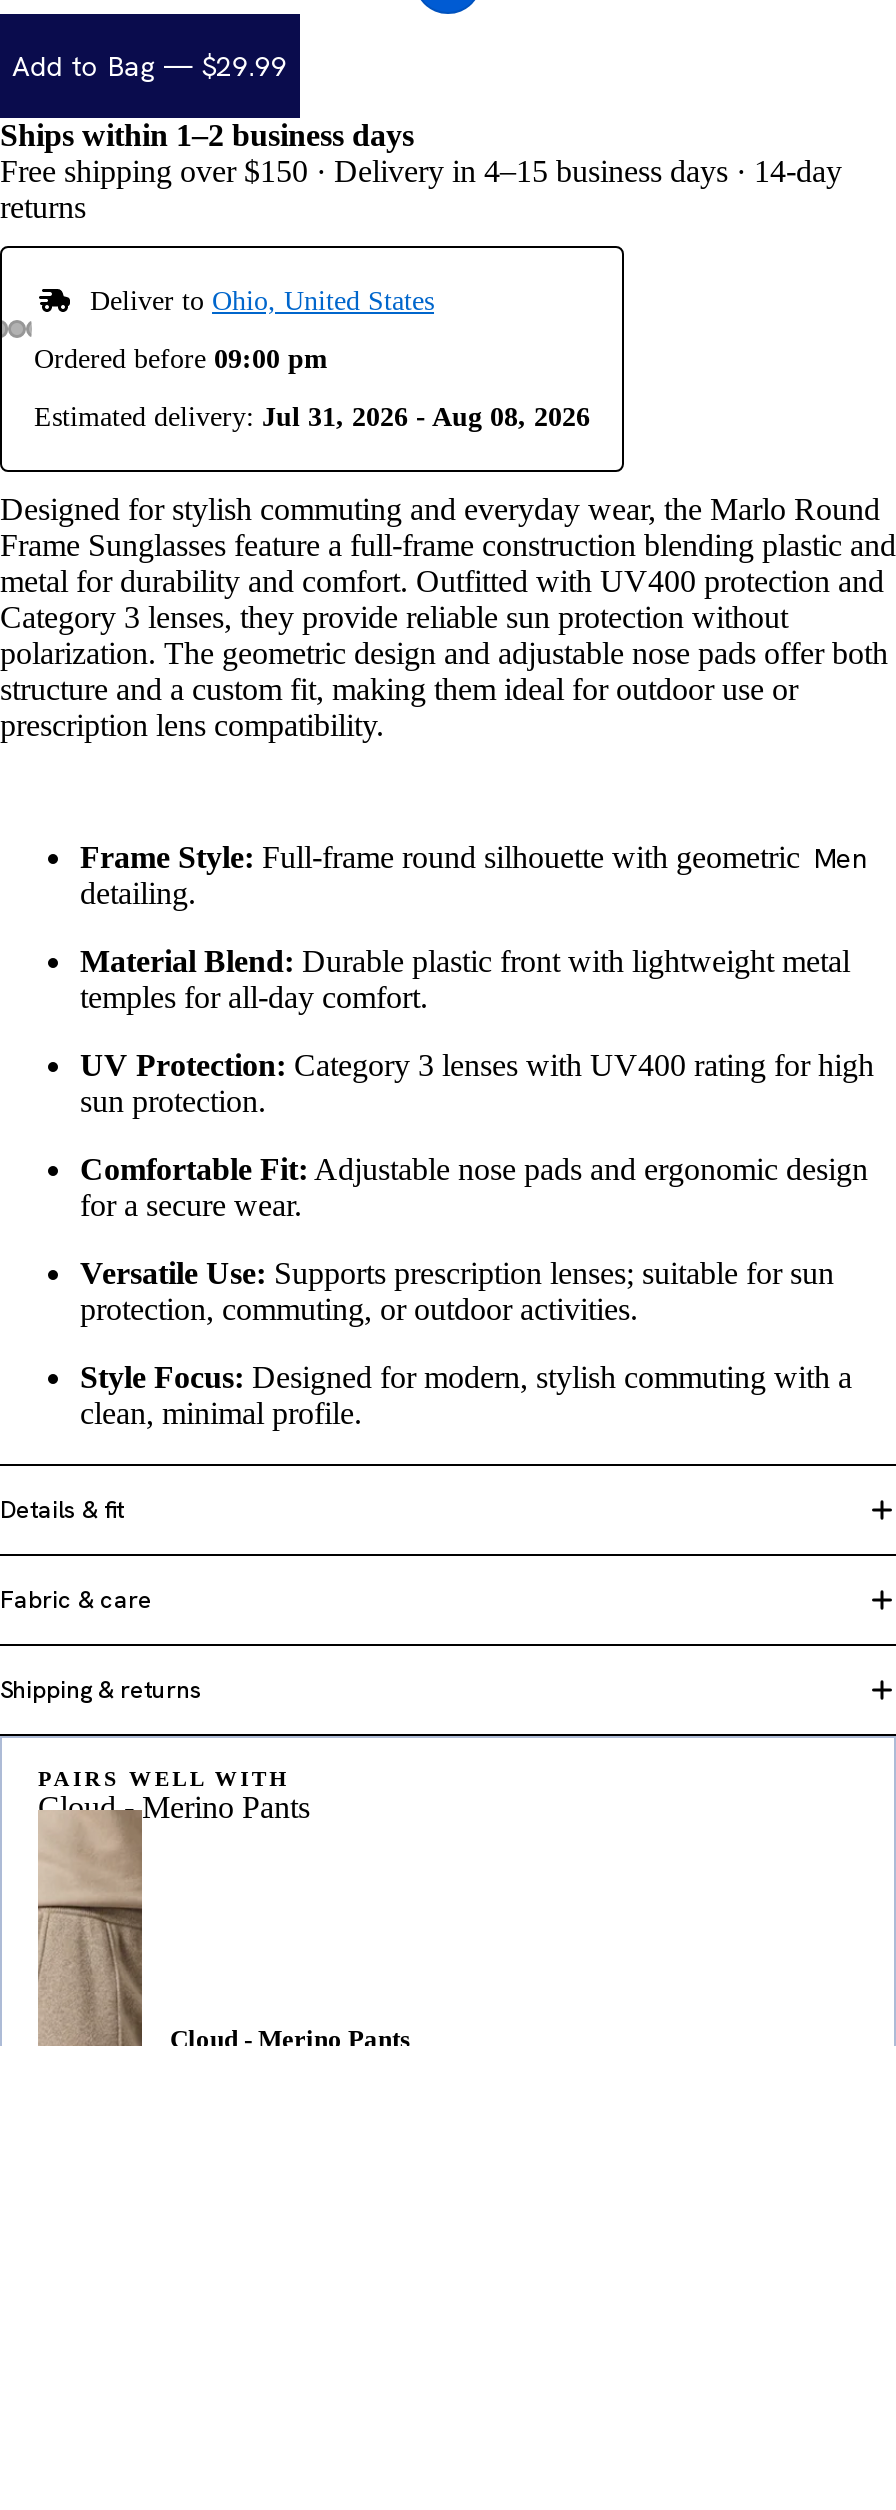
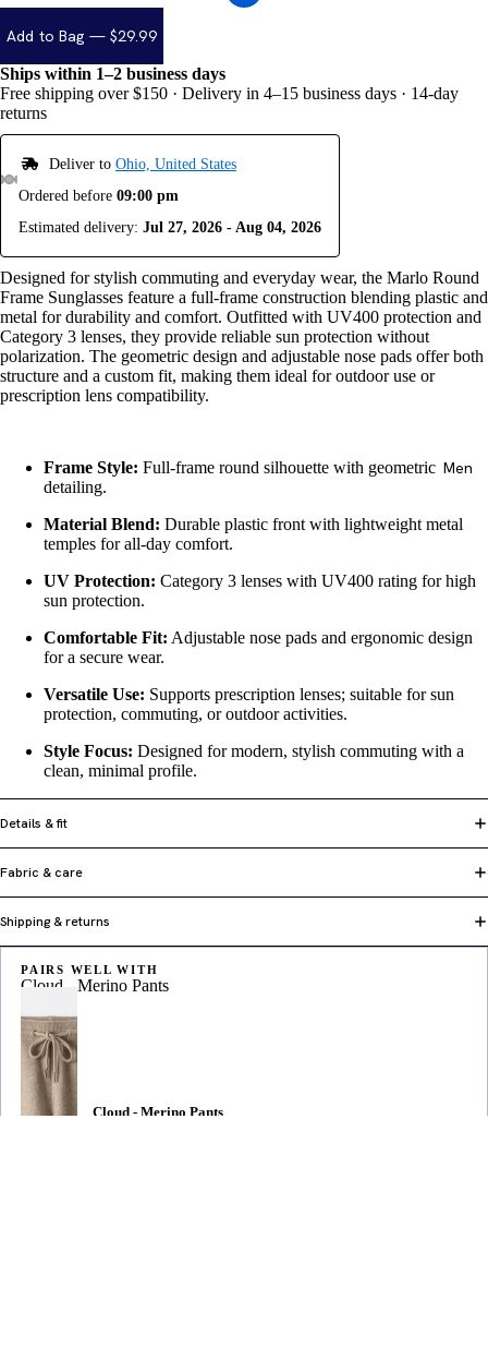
- Estimated delivery: Jul 31, 2026 - Aug 08, 2026
+ Estimated delivery: Jul 27, 2026 - Aug 04, 2026

- [image]
+ [image]
